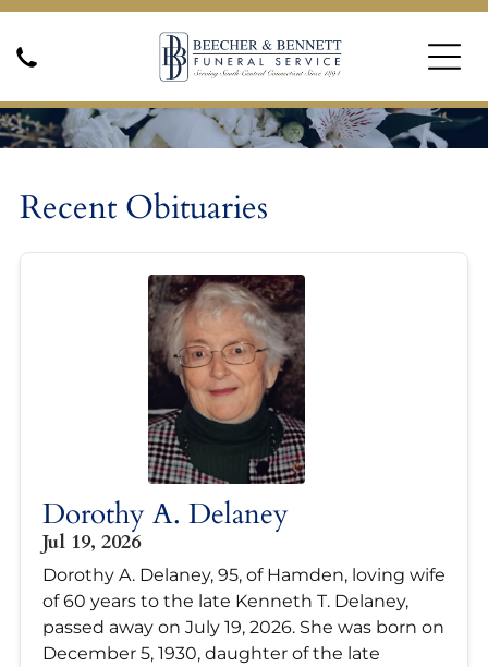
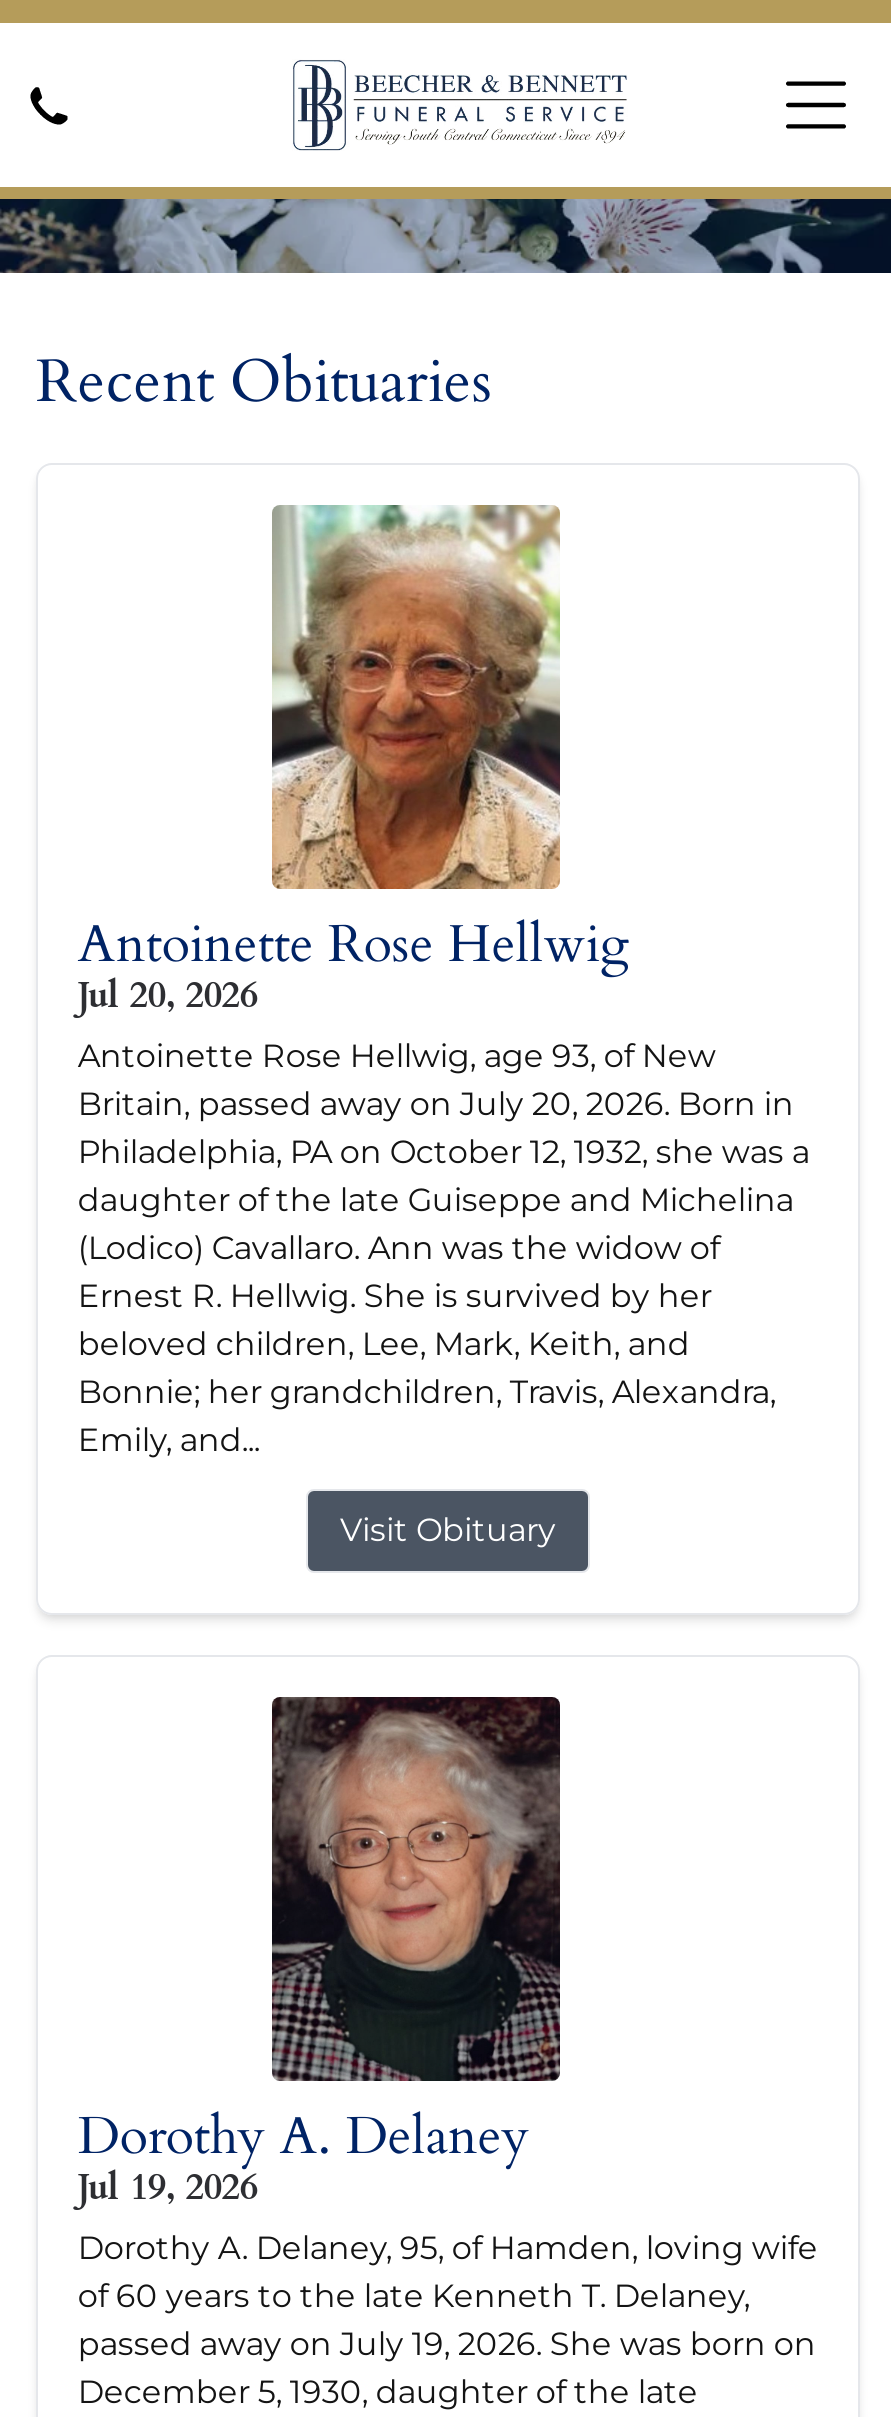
+ [image]
+ Antoinette Rose Hellwig
+ Jul 20, 2026
+ Antoinette Rose Hellwig, age 93, of New
+ Britain, passed away on July 20, 2026. Born in
+ Philadelphia, PA on October 12, 1932, she was a
+ daughter of the late Guiseppe and Michelina
+ (Lodico) Cavallaro. Ann was the widow of
+ Ernest R. Hellwig. She is survived by her
+ beloved children, Lee, Mark, Keith, and
+ Bonnie; her grandchildren, Travis, Alexandra,
+ Emily, and...
+ Visit Obituary
